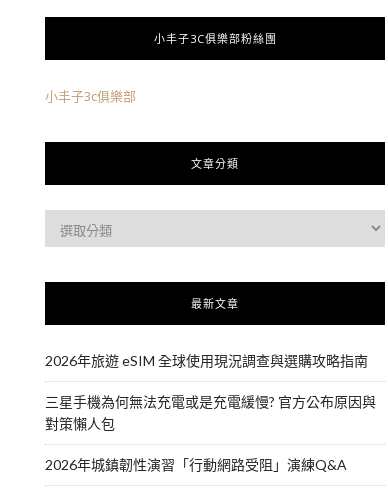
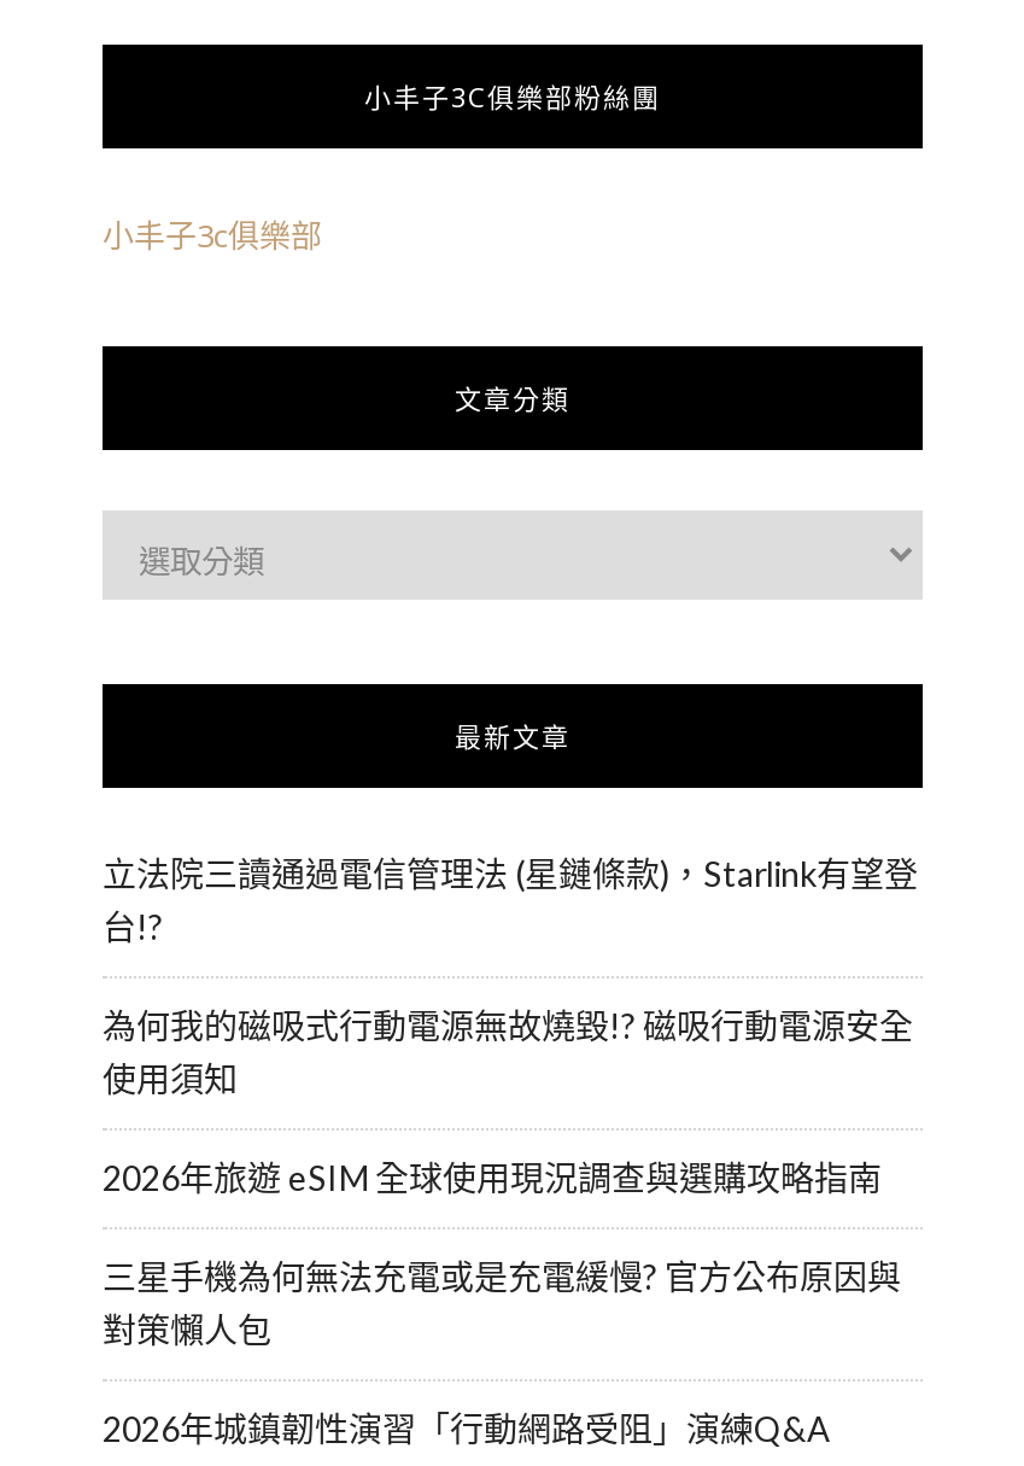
+ 立法院三讀通過電信管理法 (星鏈條款)，Starlink有望登
+ 台!?
+ 為何我的磁吸式行動電源無故燒毀!? 磁吸行動電源安全
+ 使用須知
